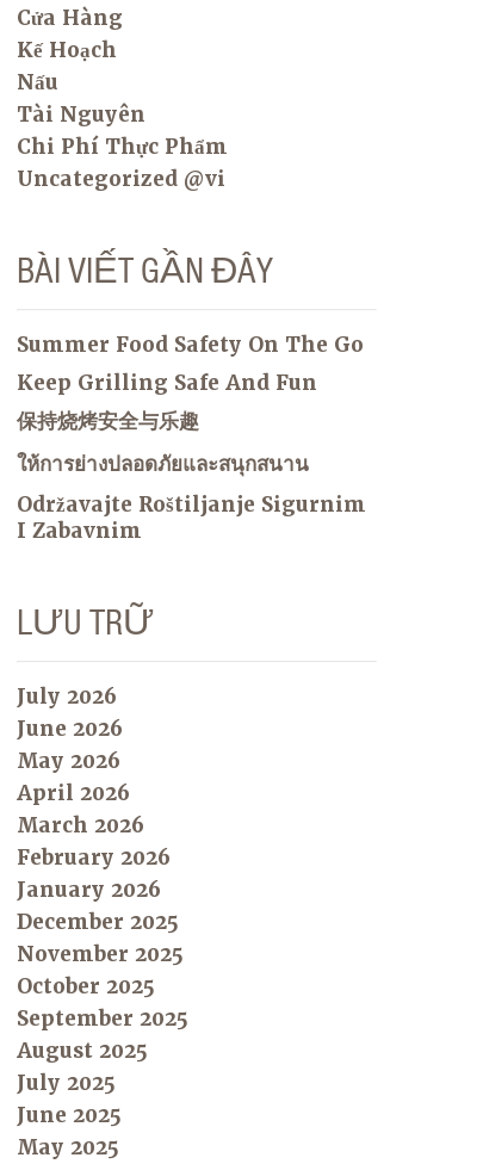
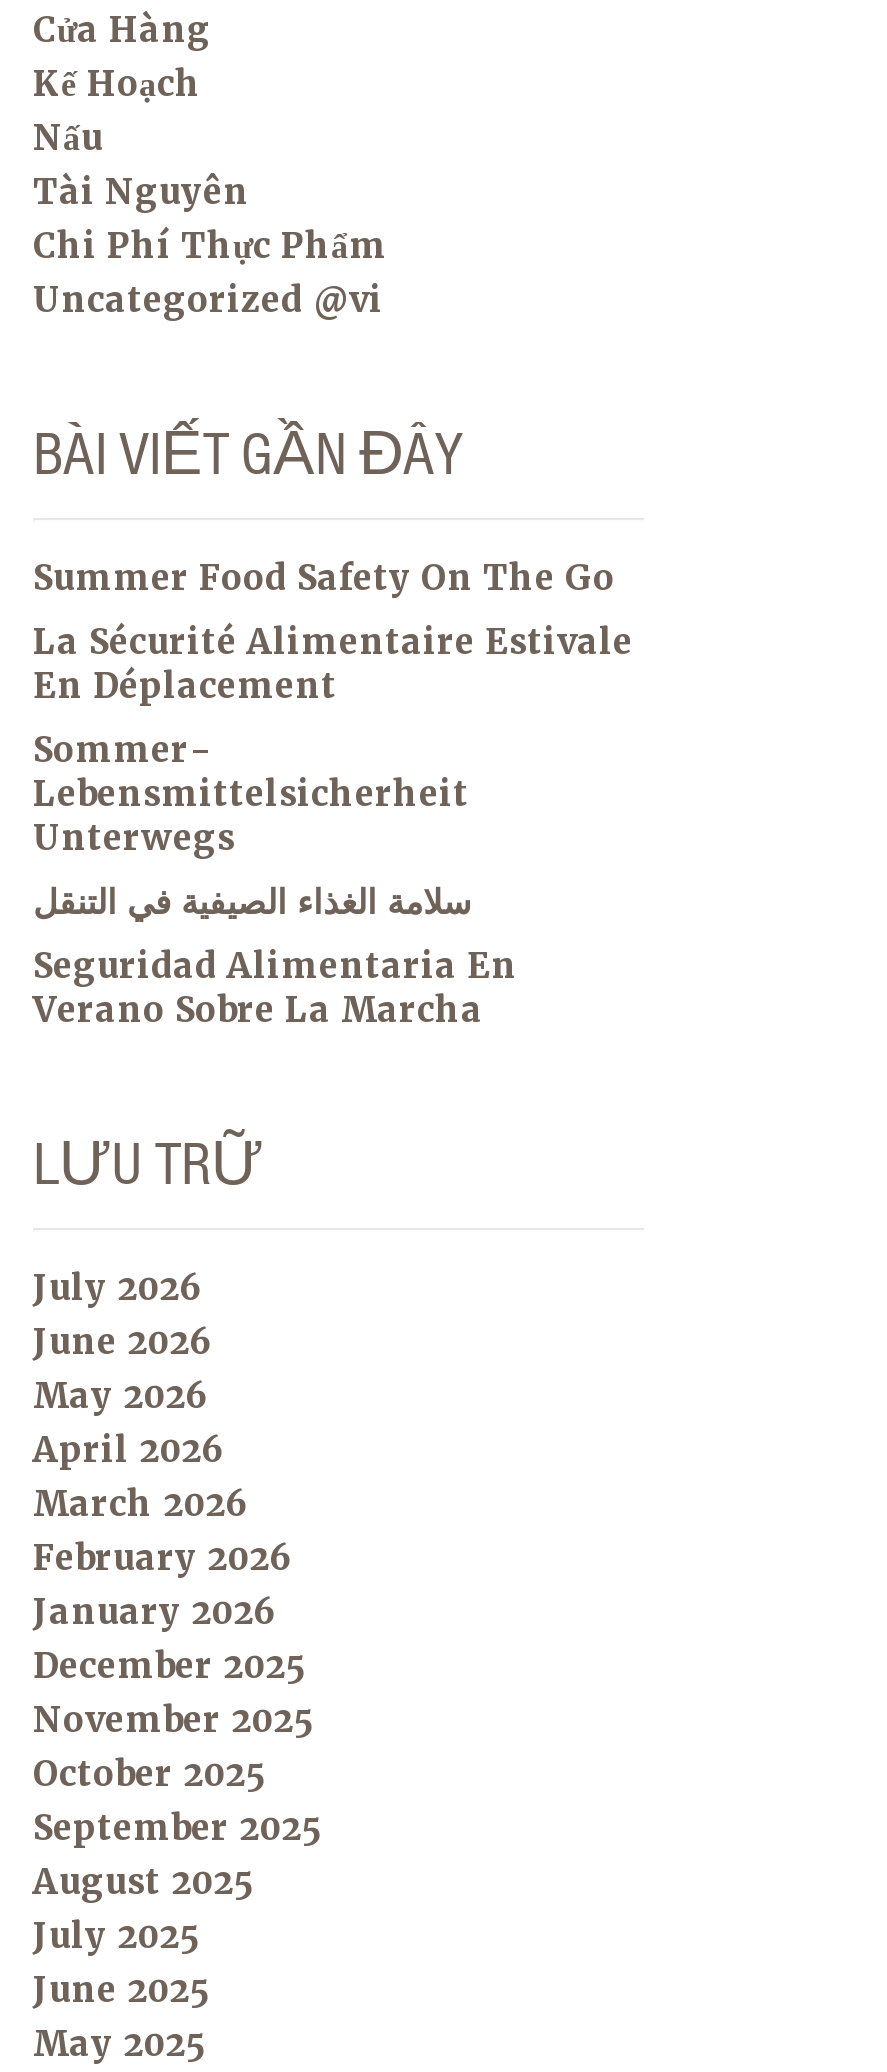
- Keep Grilling Safe And Fun
+ La Sécurité Alimentaire Estivale
+ En Déplacement

- 保持烧烤安全与乐趣
+ Sommer-
+ Lebensmittelsicherheit
+ Unterwegs

- ให้การย่างปลอดภัยและสนุกสนาน
+ سلامة الغذاء الصيفية في التنقل

- Održavajte Roštiljanje Sigurnim
- I Zabavnim
+ Seguridad Alimentaria En
+ Verano Sobre La Marcha
